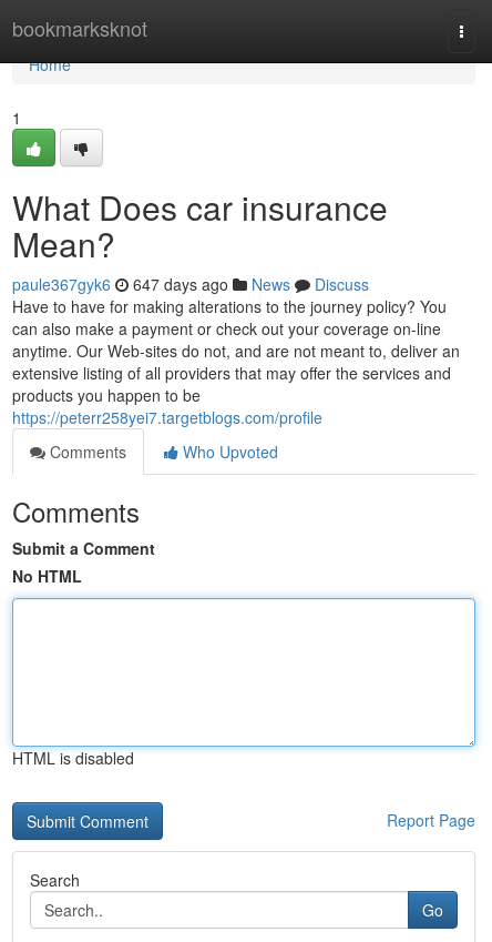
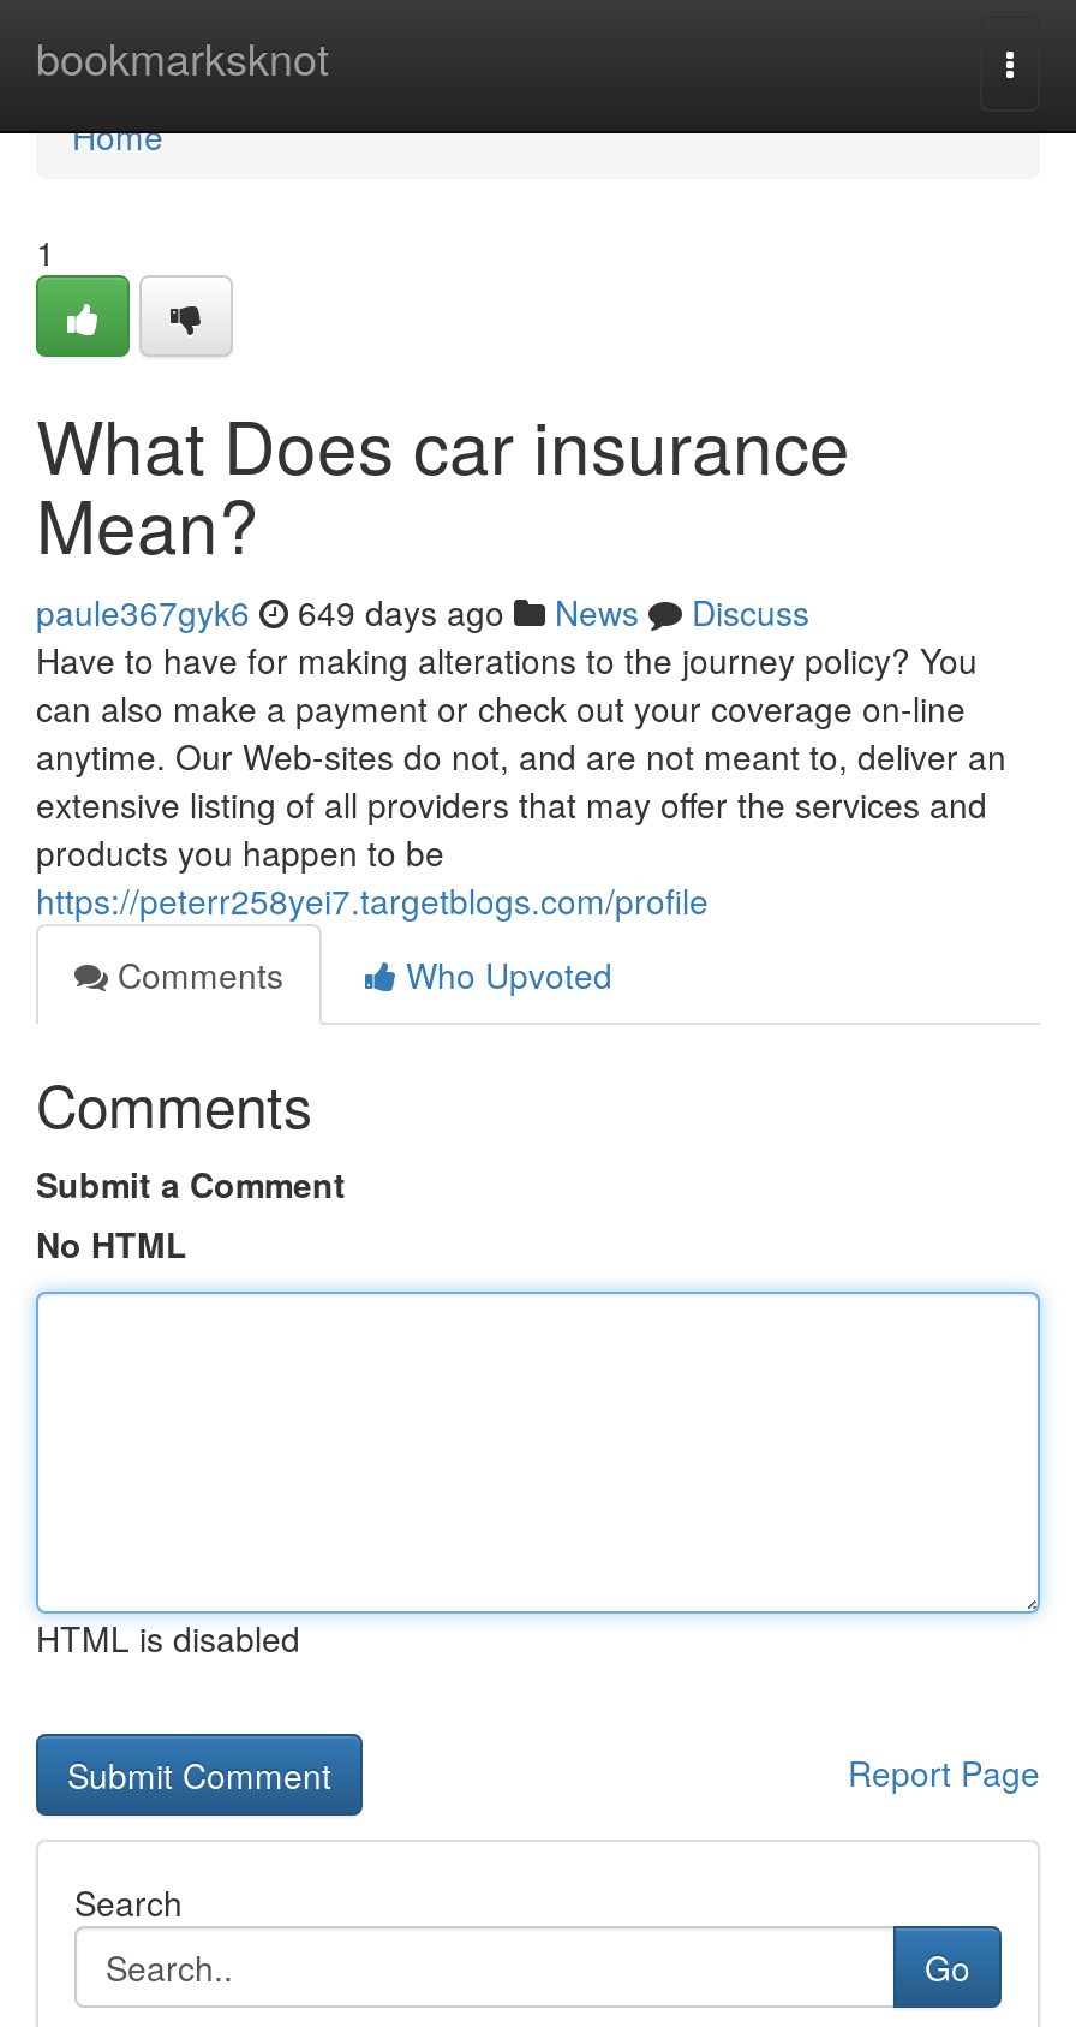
- paule367gyk6 647 days ago News Discuss
+ paule367gyk6 649 days ago News Discuss
